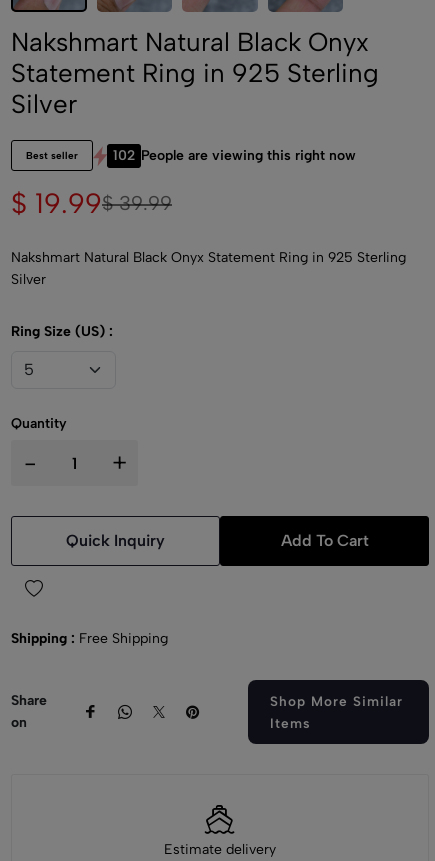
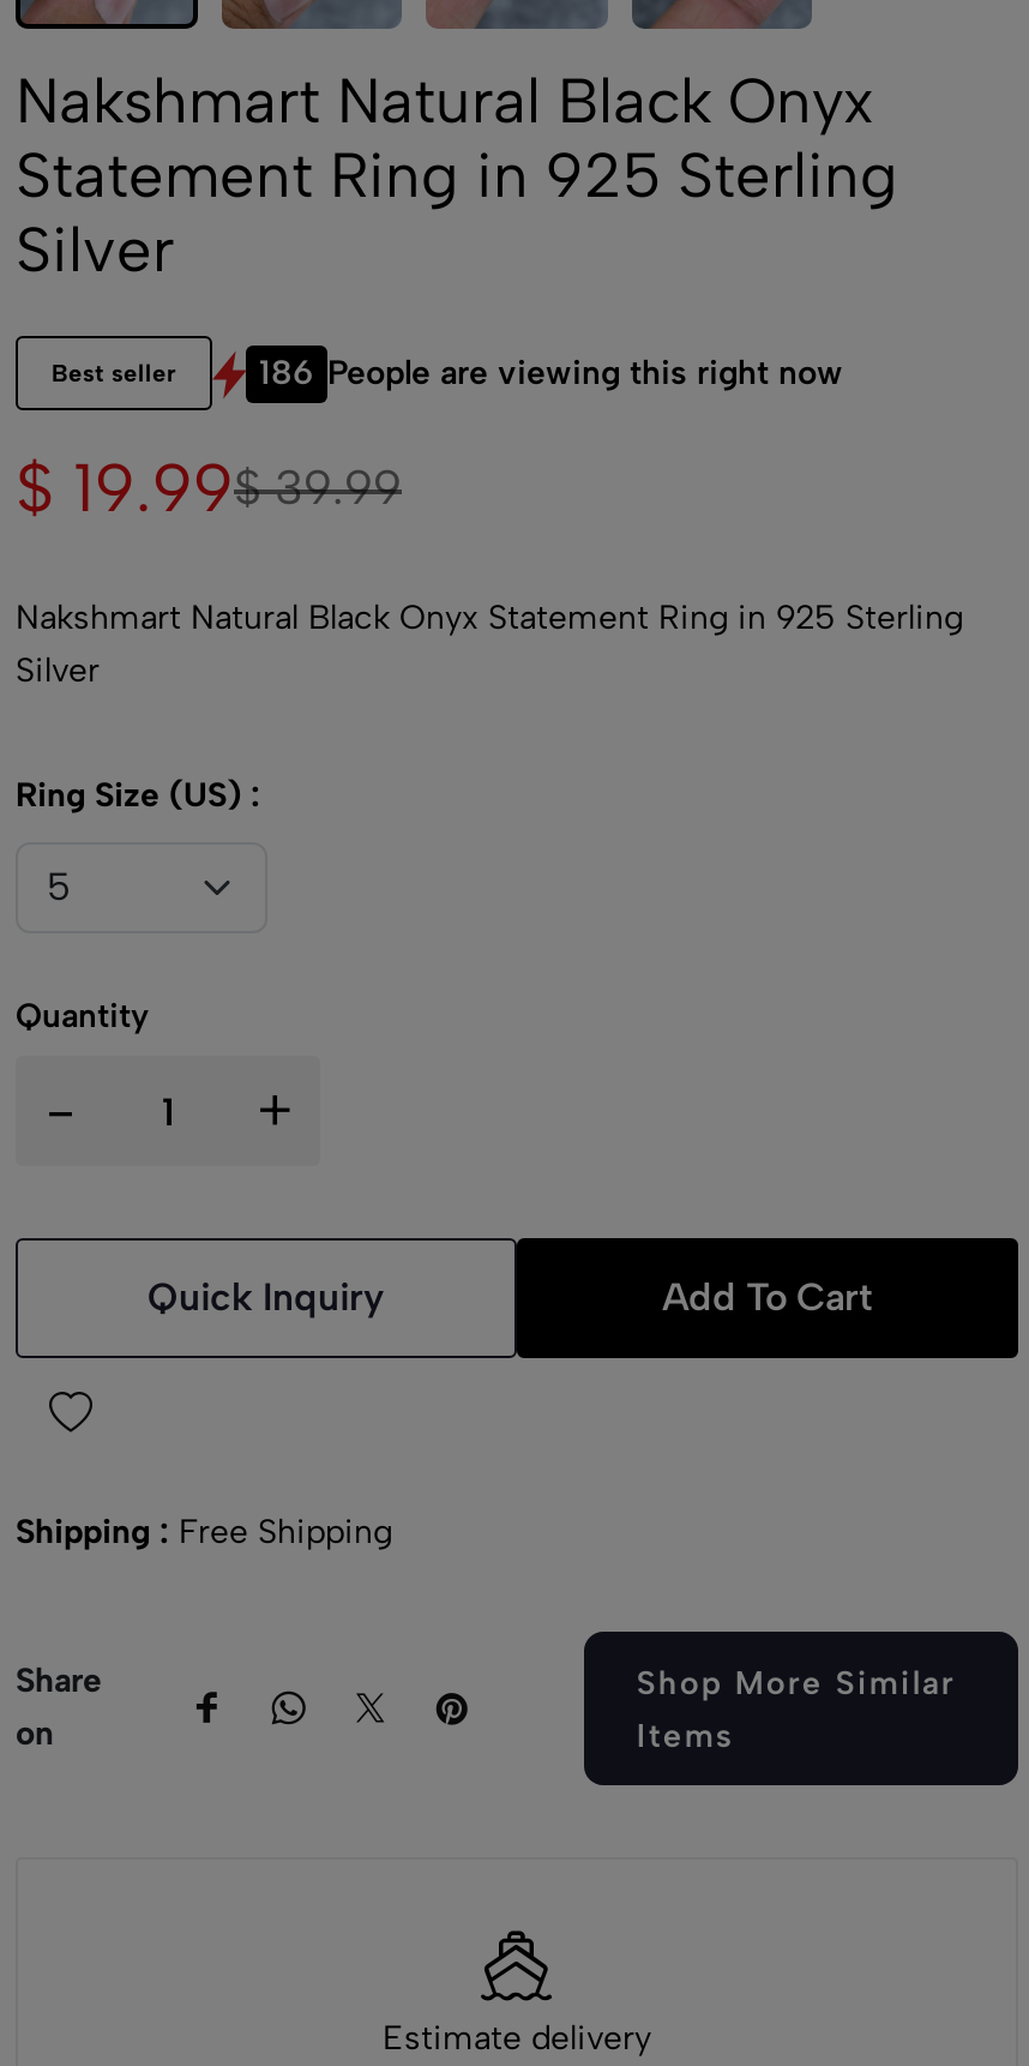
- 102 People are viewing this right now
+ 186 People are viewing this right now
